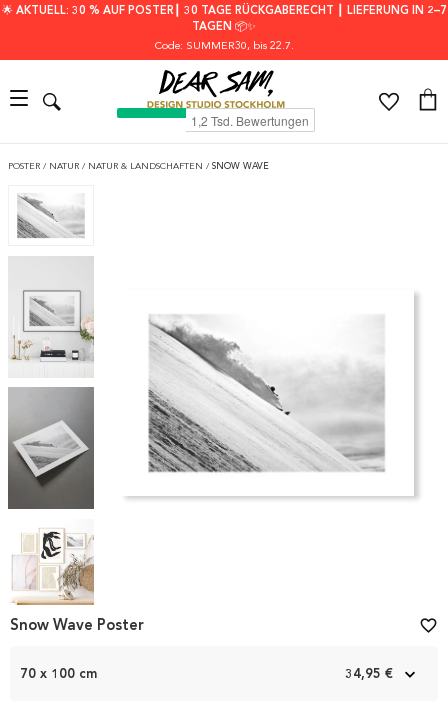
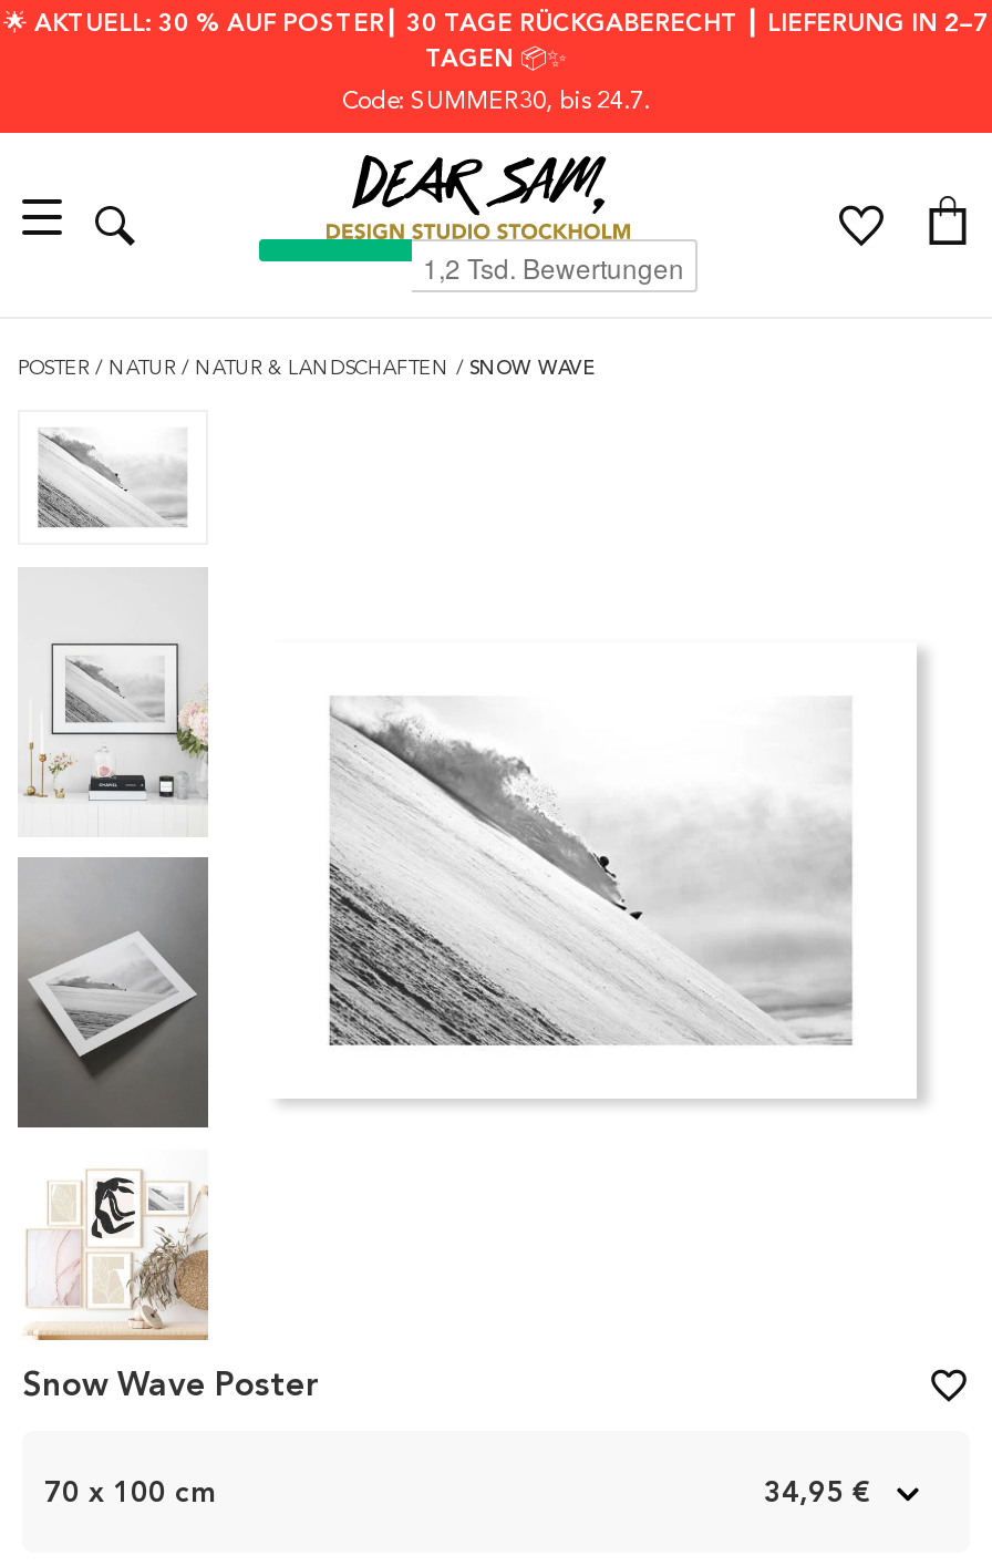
- Code: SUMMER30, bis 22.7.
+ Code: SUMMER30, bis 24.7.
